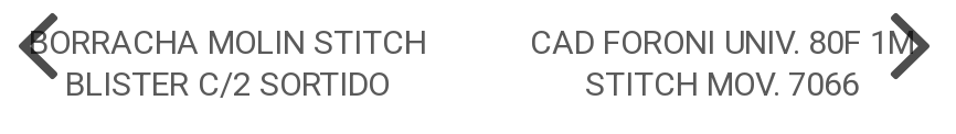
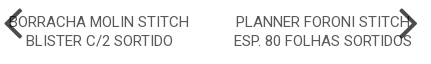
- CAD FORONI UNIV. 80F 1M
- STITCH MOV. 7066
+ PLANNER FORONI STITCH
+ ESP. 80 FOLHAS SORTIDOS
